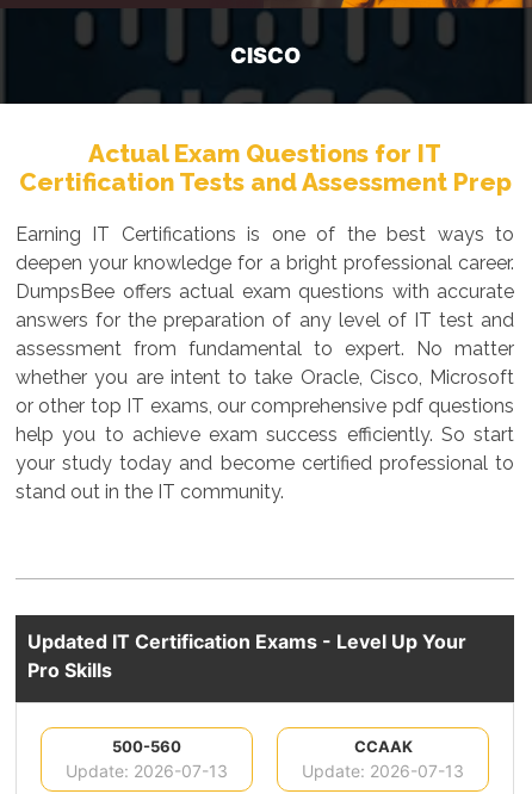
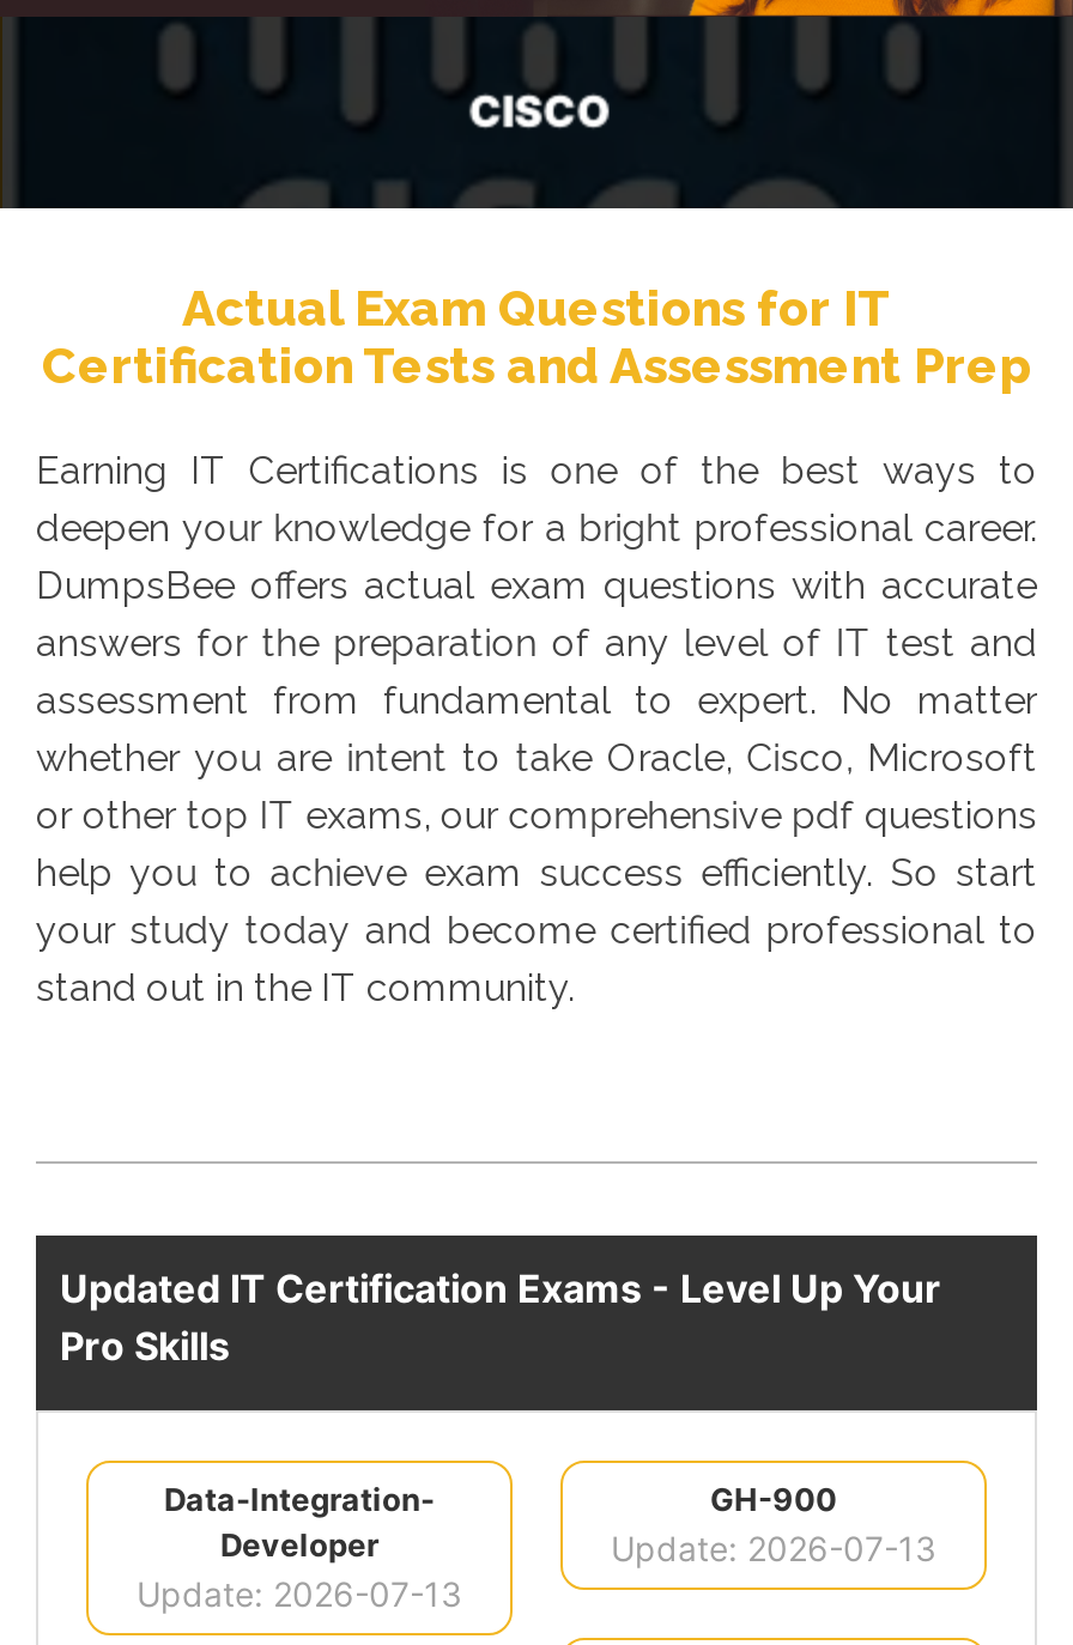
- 500-560
+ Data-Integration-
+ Developer

- CCAAK
+ GH-900
